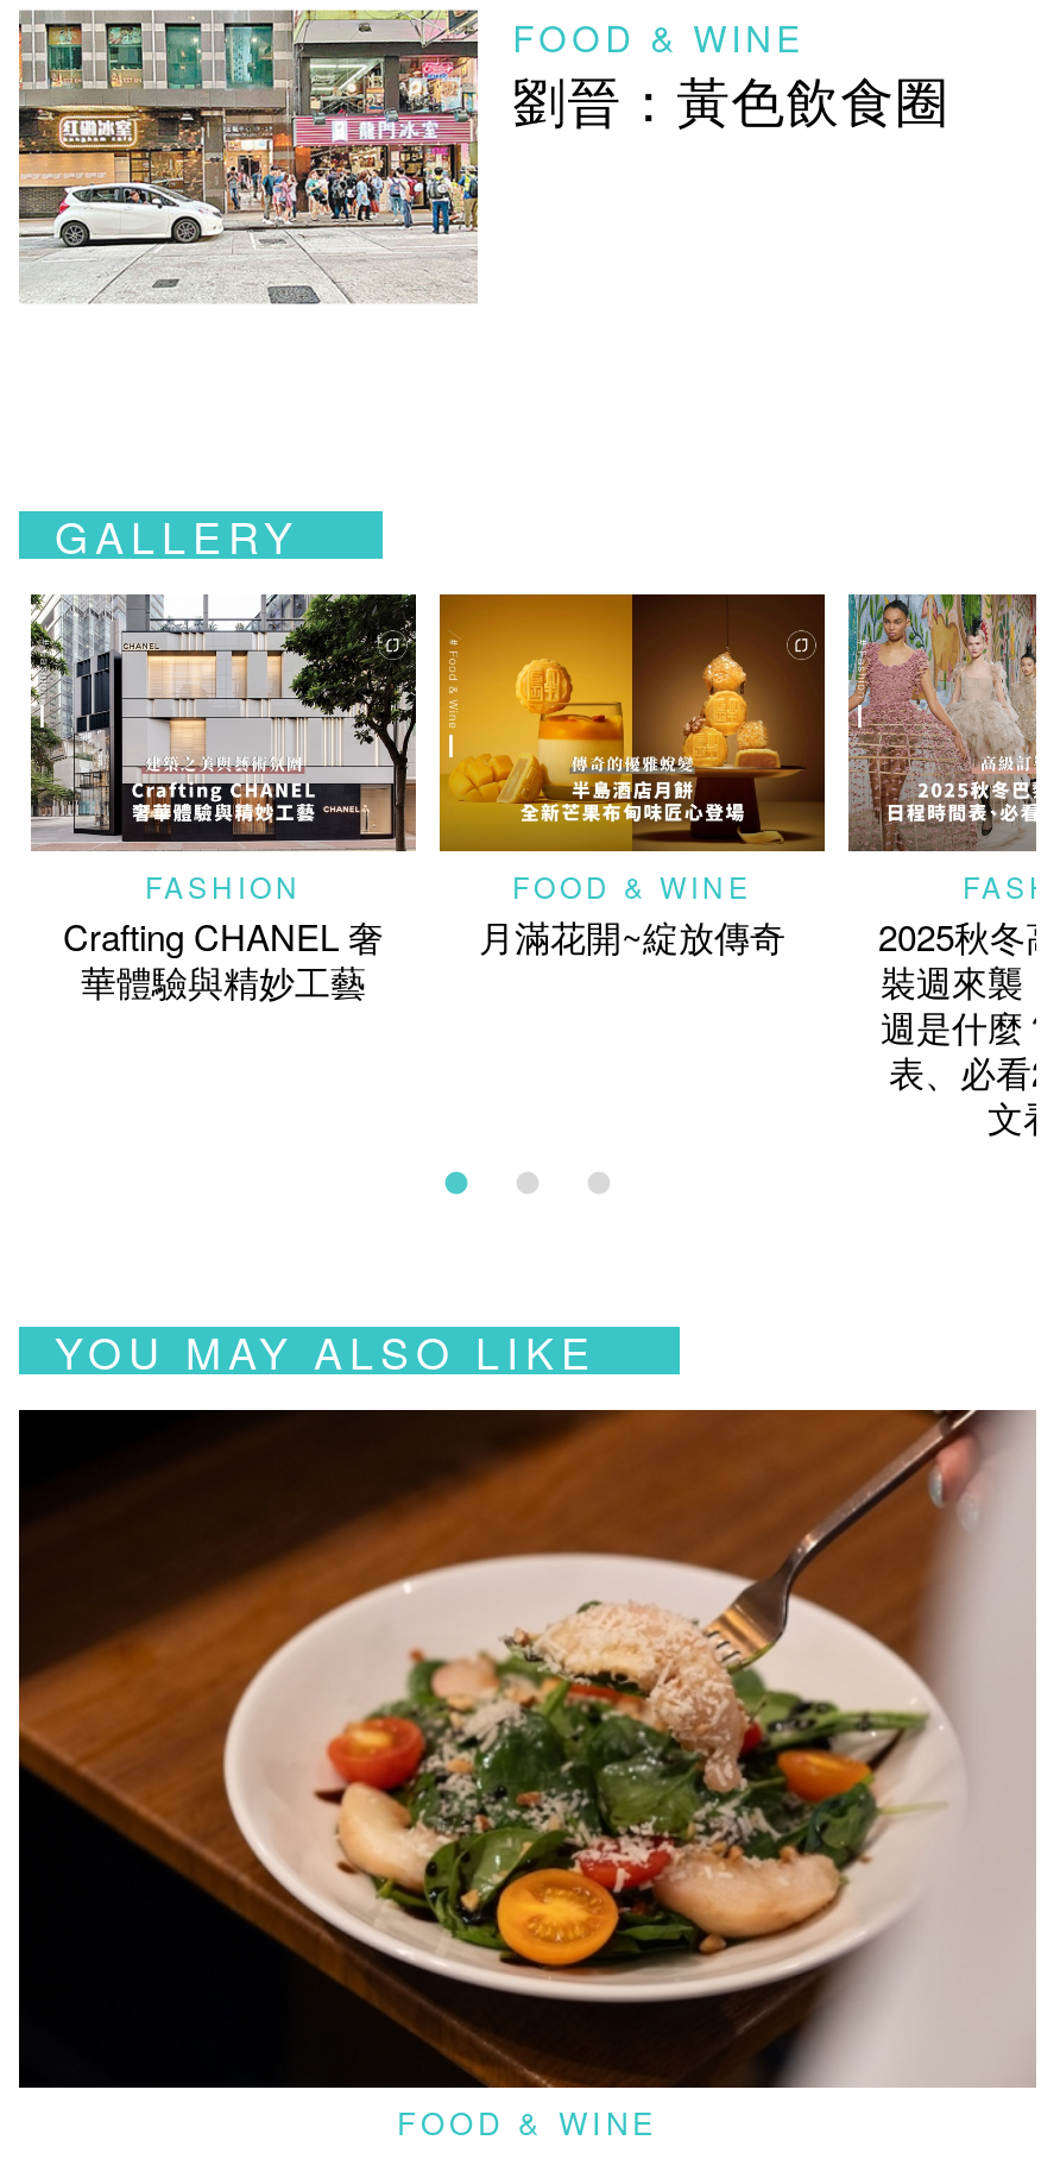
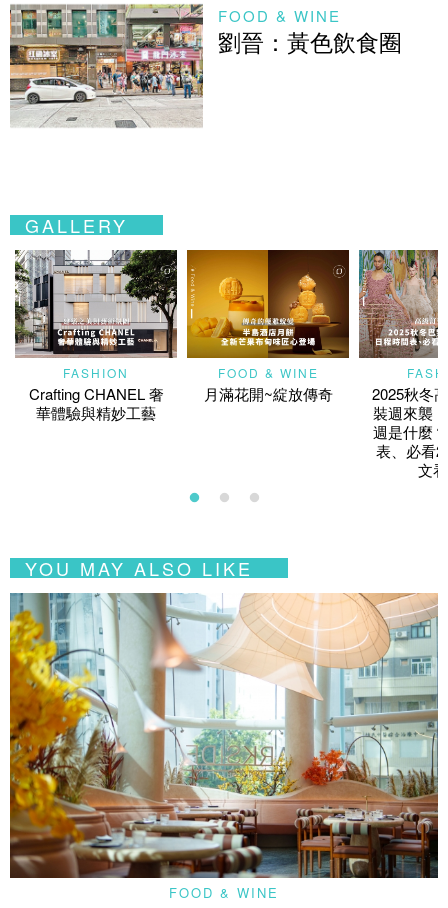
- [image]
+ [image]
